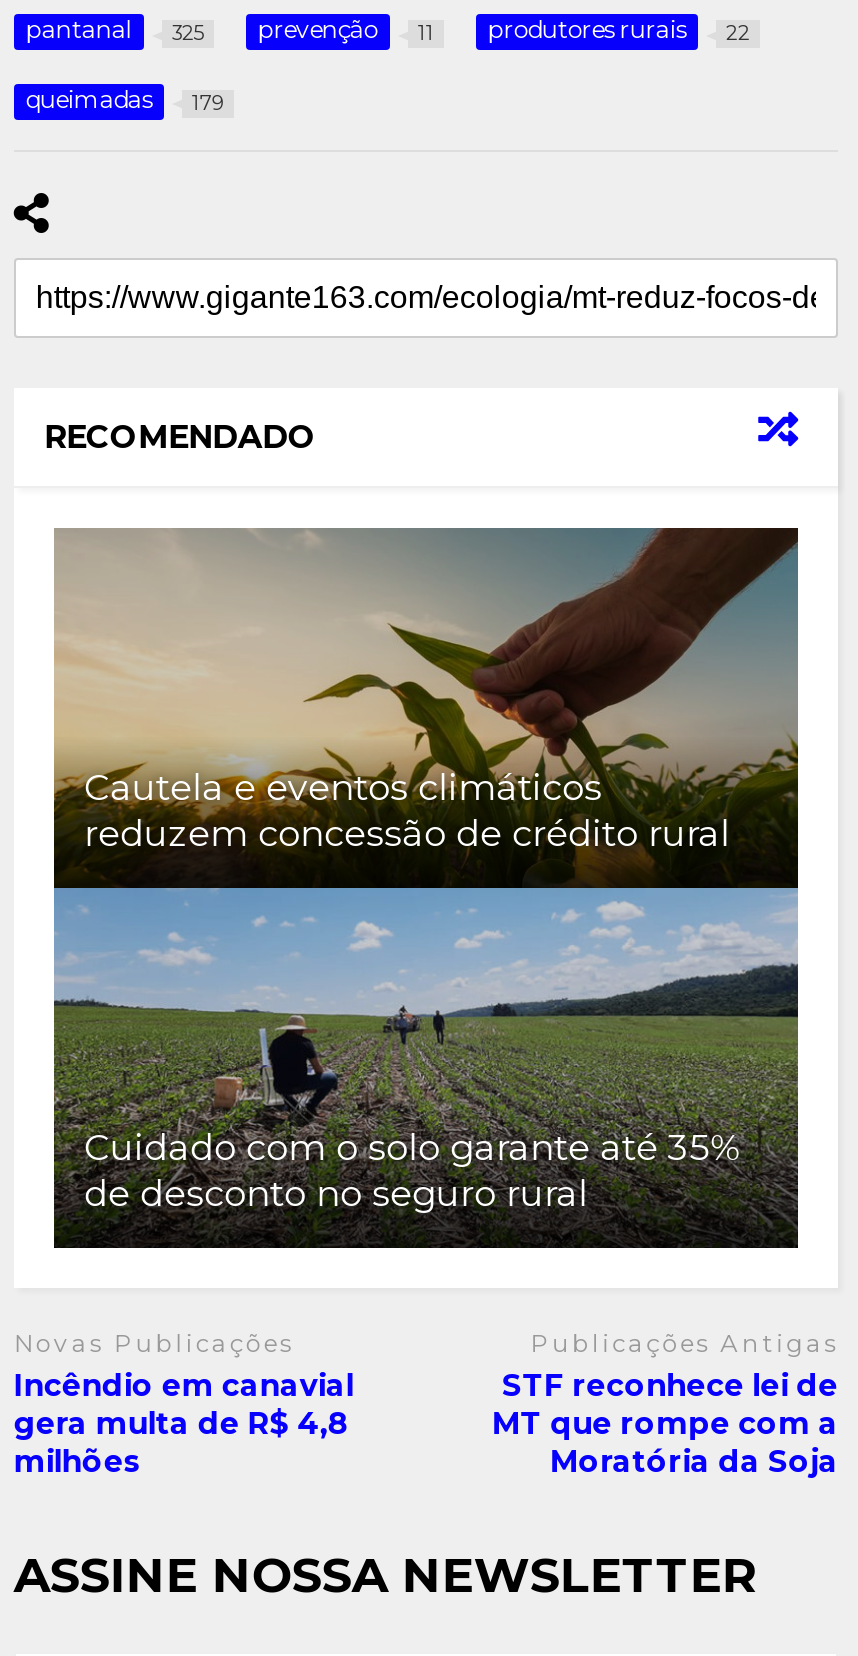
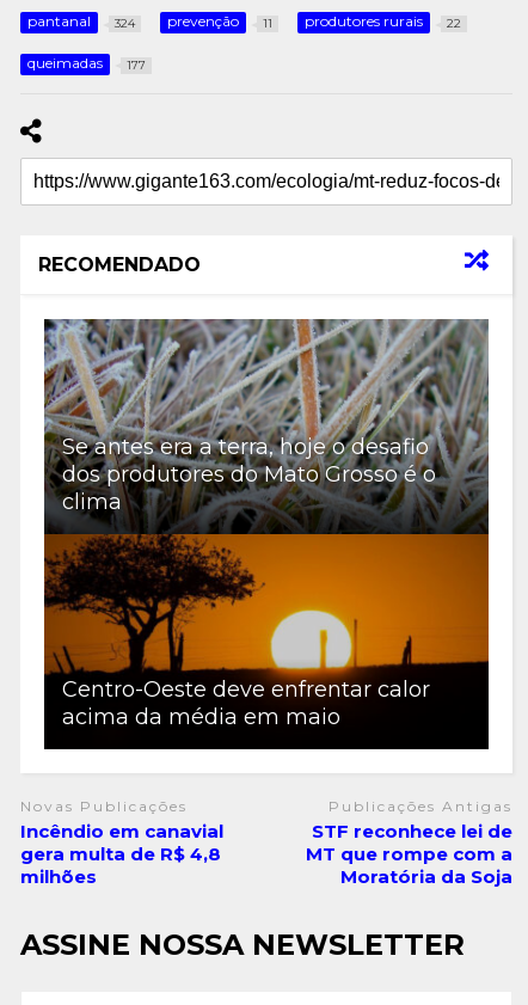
- pantanal 325
+ pantanal 324

- queimadas 179
+ queimadas 177

- [image]
- Cautela e eventos climáticos
- reduzem concessão de crédito rural
+ [image]
+ Se antes era a terra, hoje o desafio
+ dos produtores do Mato Grosso é o
+ clima

- Cuidado com o solo garante até 35%
- de desconto no seguro rural
+ Centro-Oeste deve enfrentar calor
+ acima da média em maio
